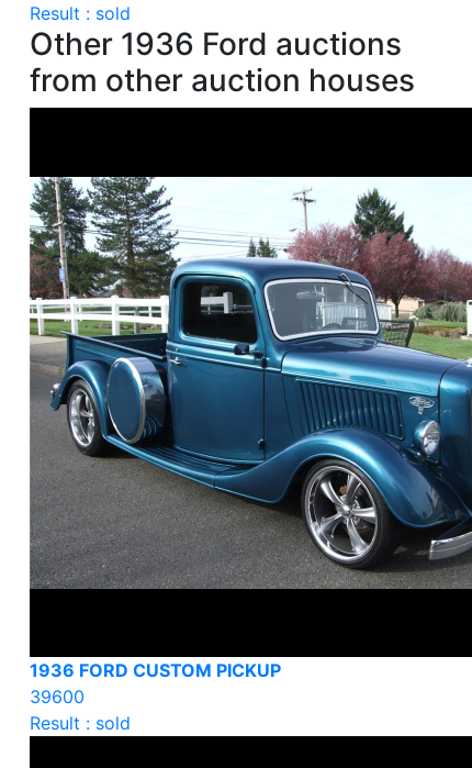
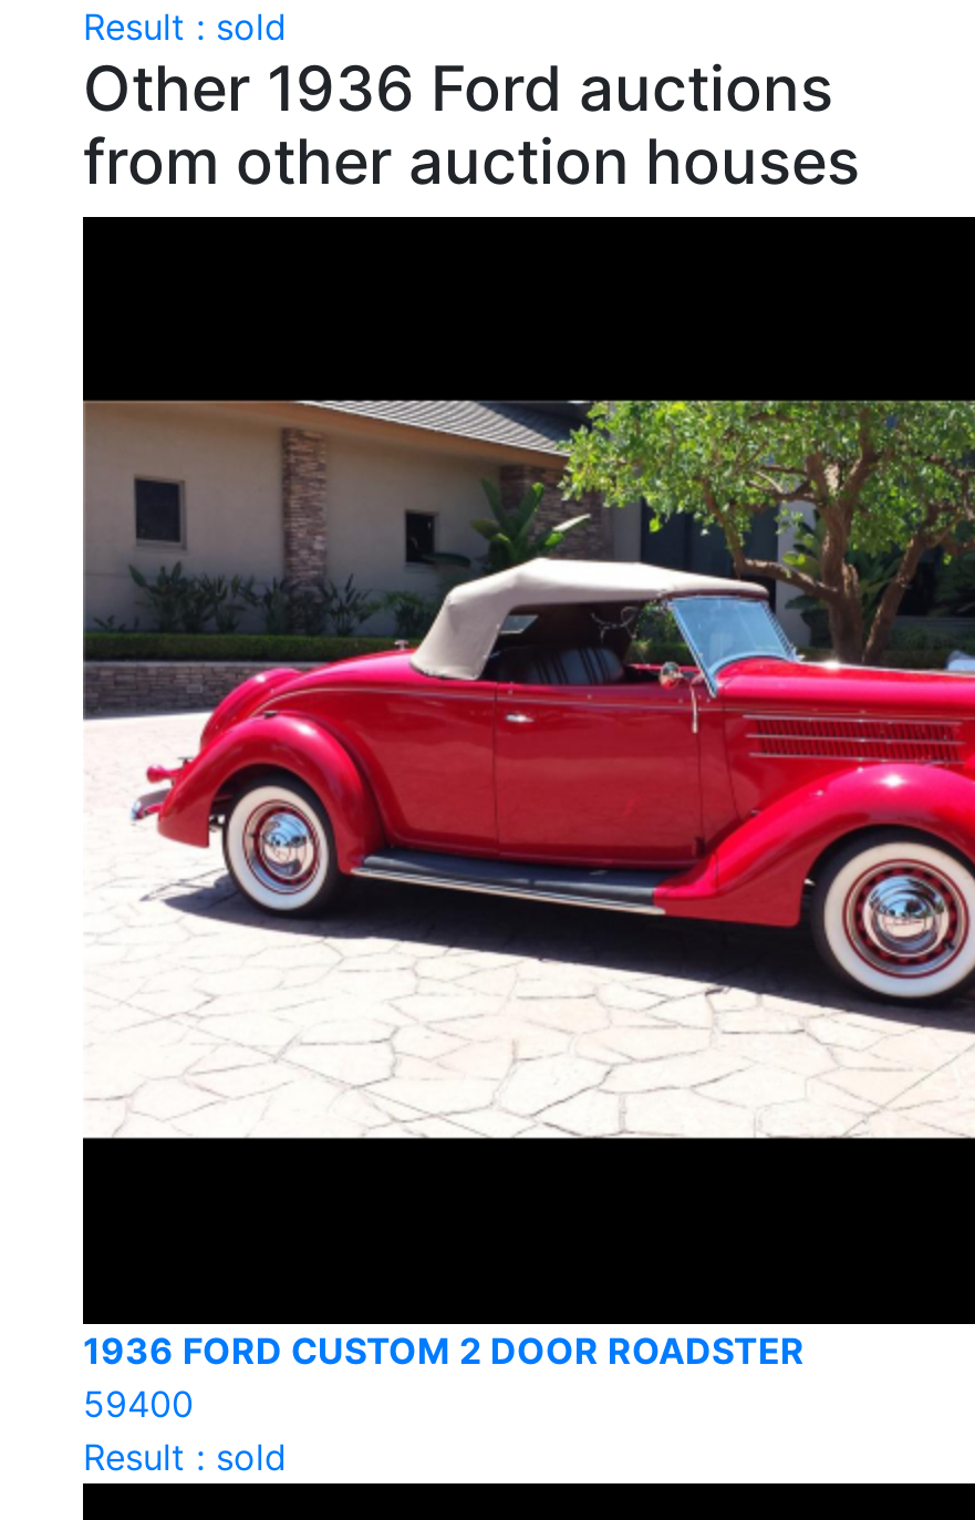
- [image]
+ [image]

- 1936 FORD CUSTOM PICKUP
- 39600
+ 1936 FORD CUSTOM 2 DOOR ROADSTER
+ 59400
